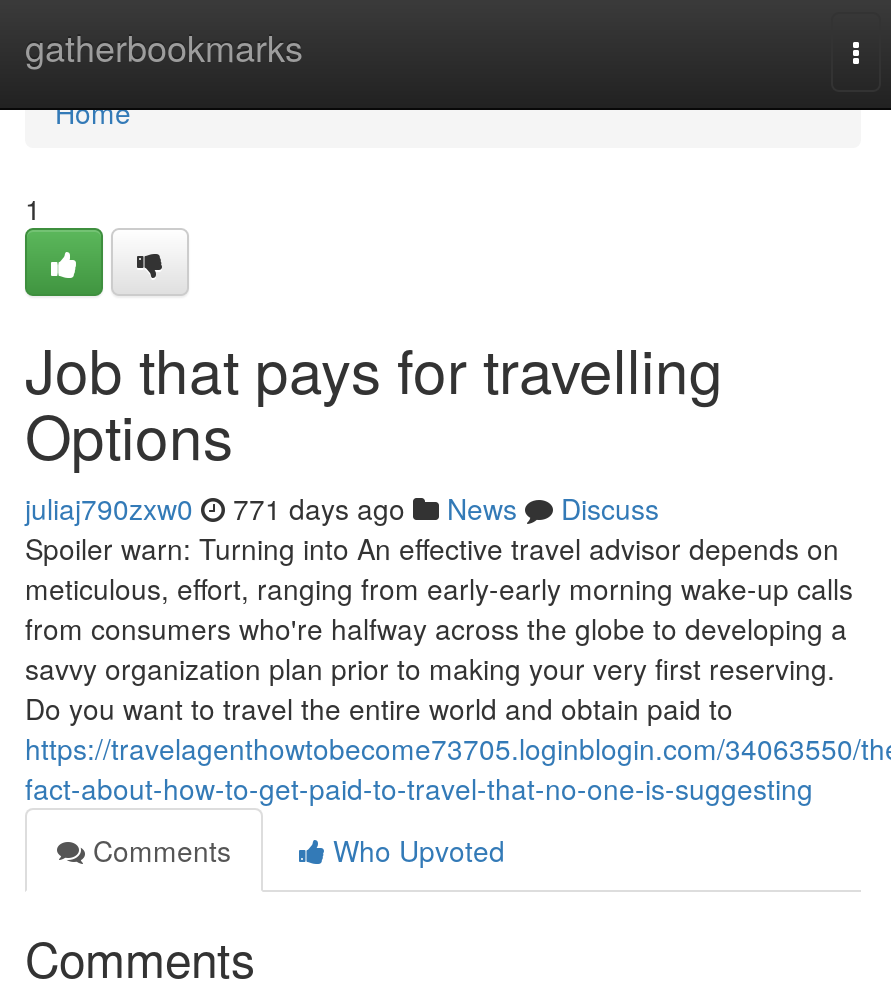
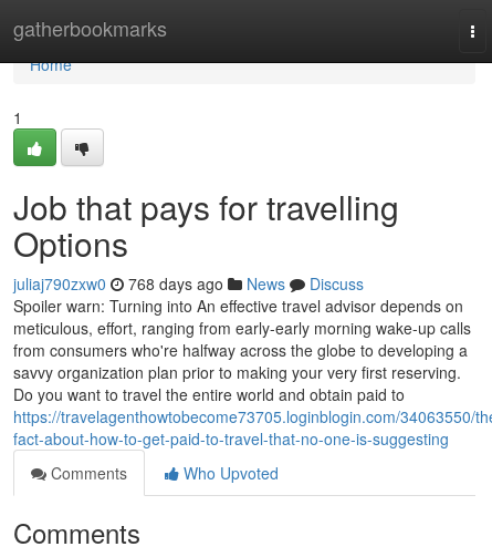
- juliaj790zxw0 771 days ago News Discuss
+ juliaj790zxw0 768 days ago News Discuss
